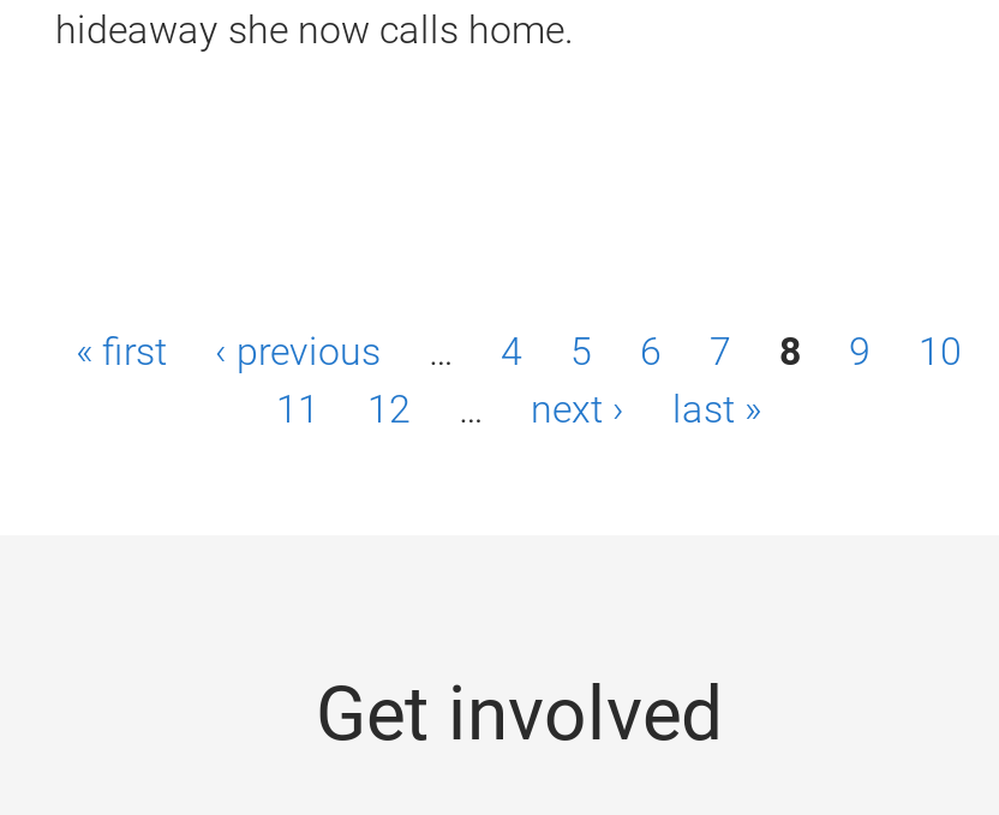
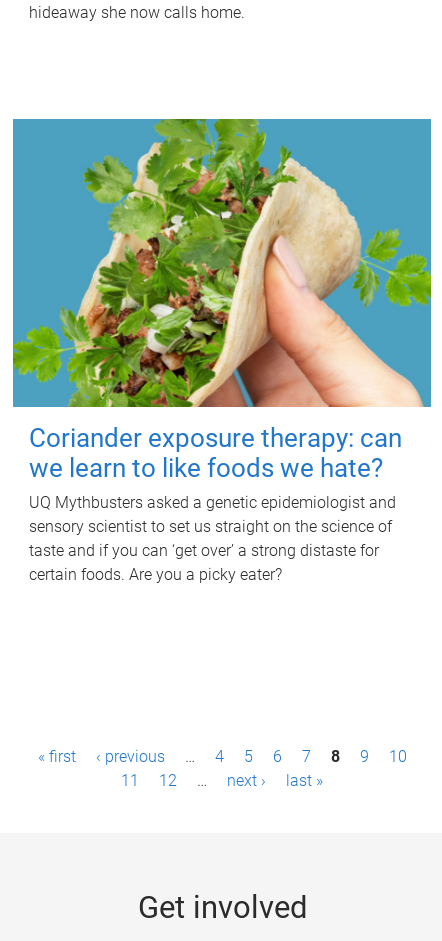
+ [image]
+ Coriander exposure therapy: can
+ we learn to like foods we hate?
+ UQ Mythbusters asked a genetic epidemiologist and
+ sensory scientist to set us straight on the science of
+ taste and if you can ‘get over’ a strong distaste for
+ certain foods. Are you a picky eater?
